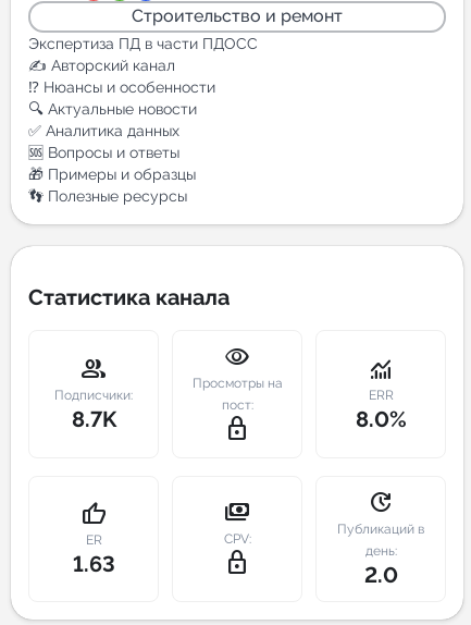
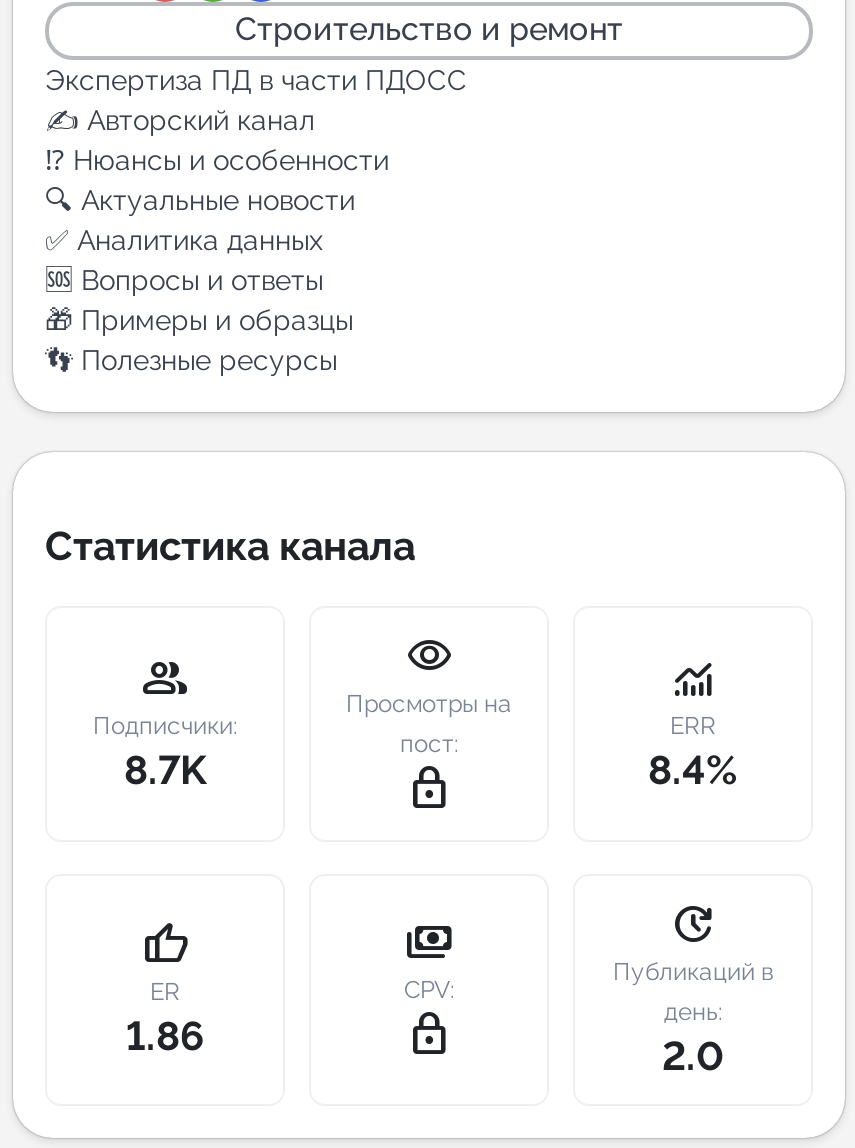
- 8.0%
+ 8.4%

- 1.63
+ 1.86
